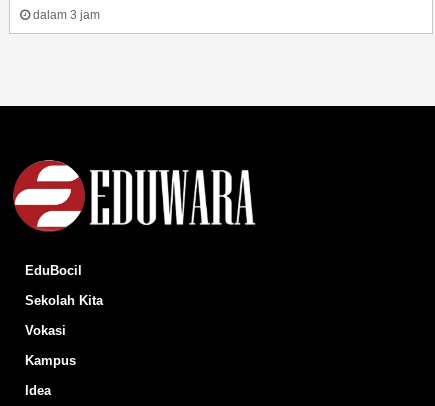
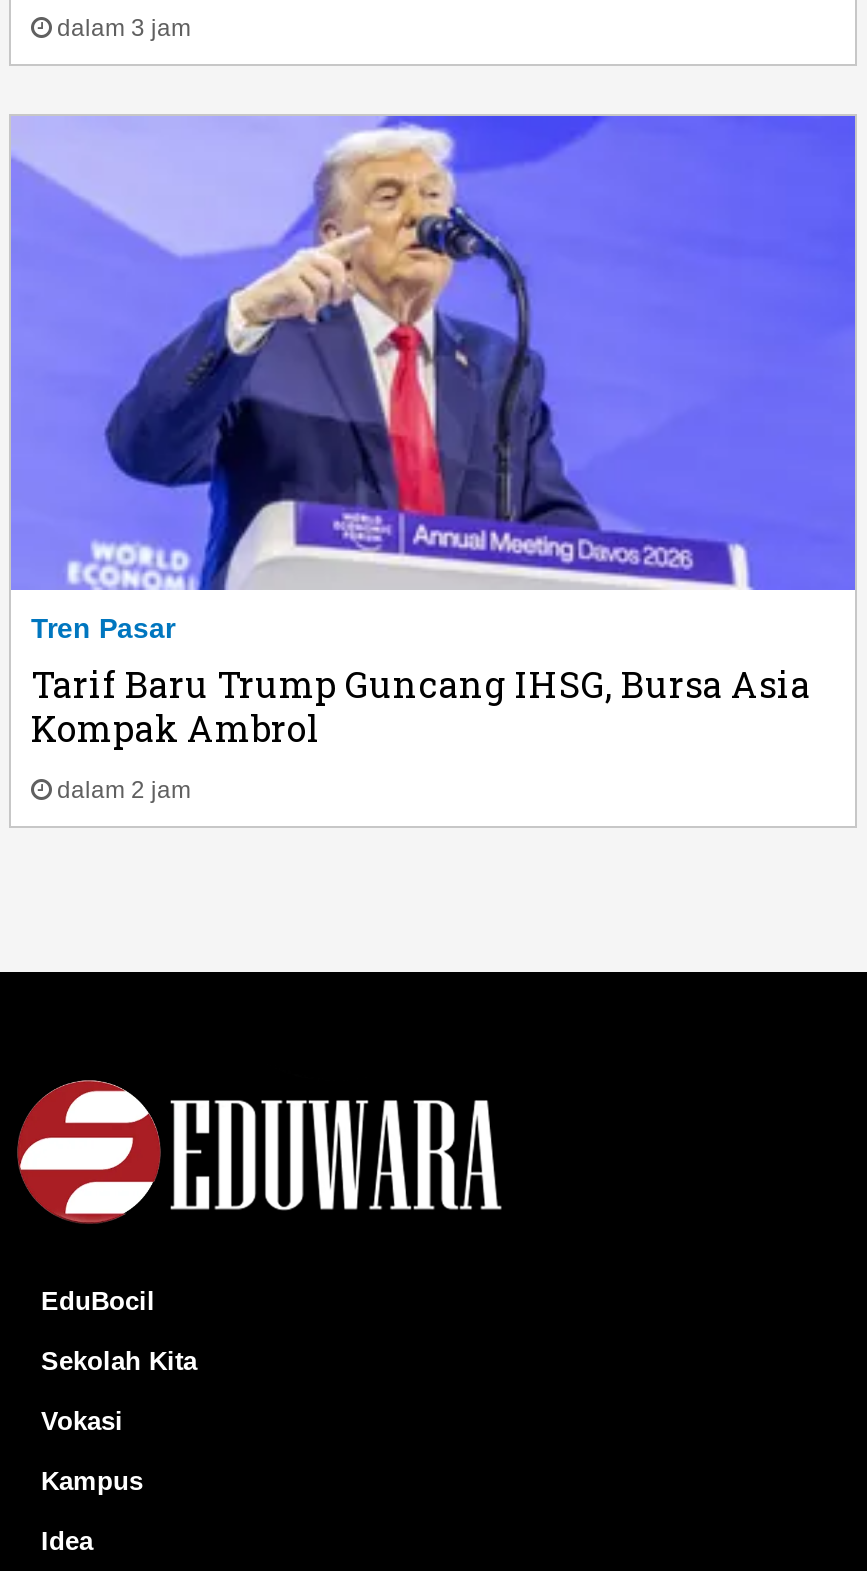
+ [image]
+ Tren Pasar
+ Tarif Baru Trump Guncang IHSG, Bursa Asia
+ Kompak Ambrol
+ dalam 2 jam
